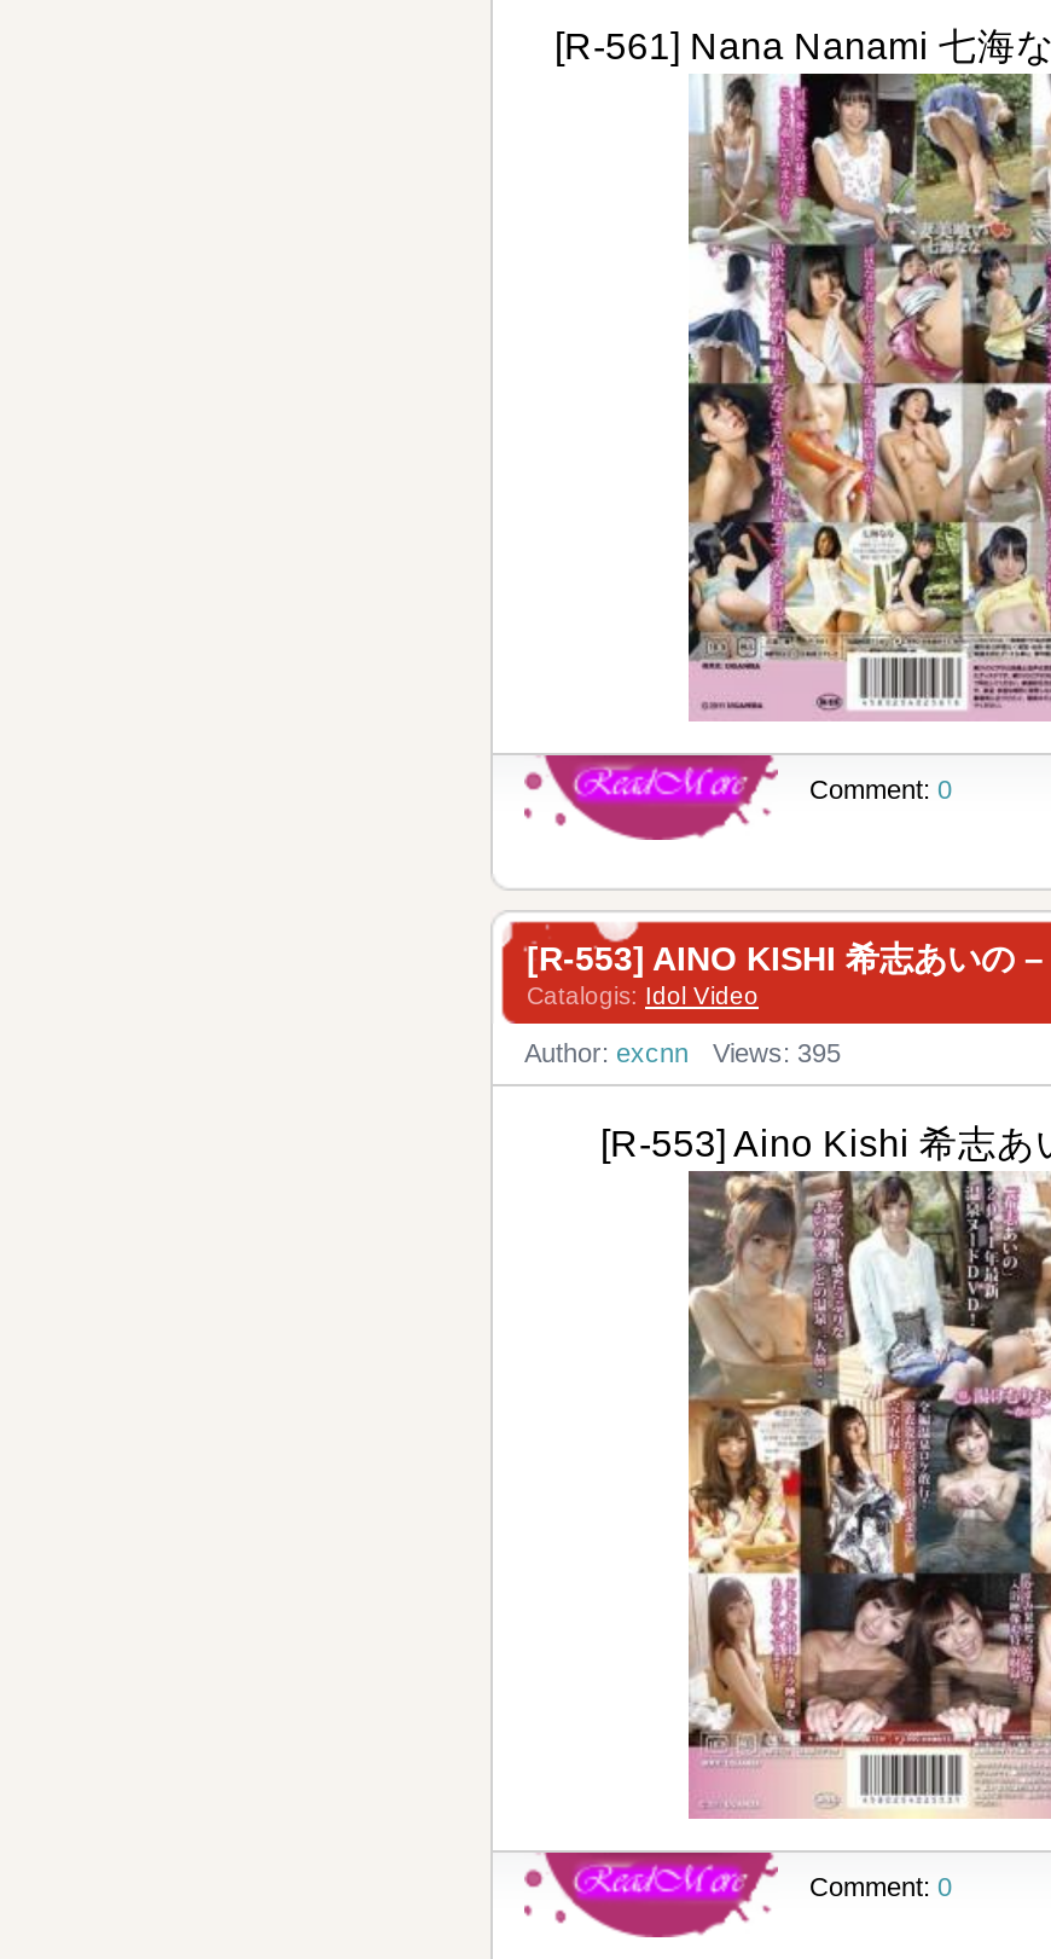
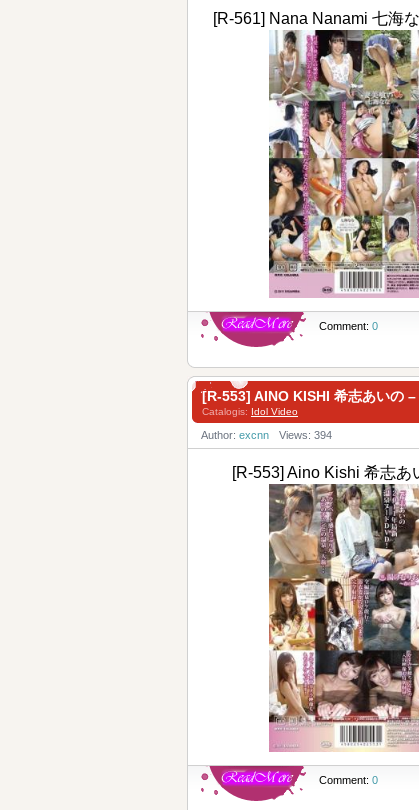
- Author: excnn Views: 395
+ Author: excnn Views: 394
